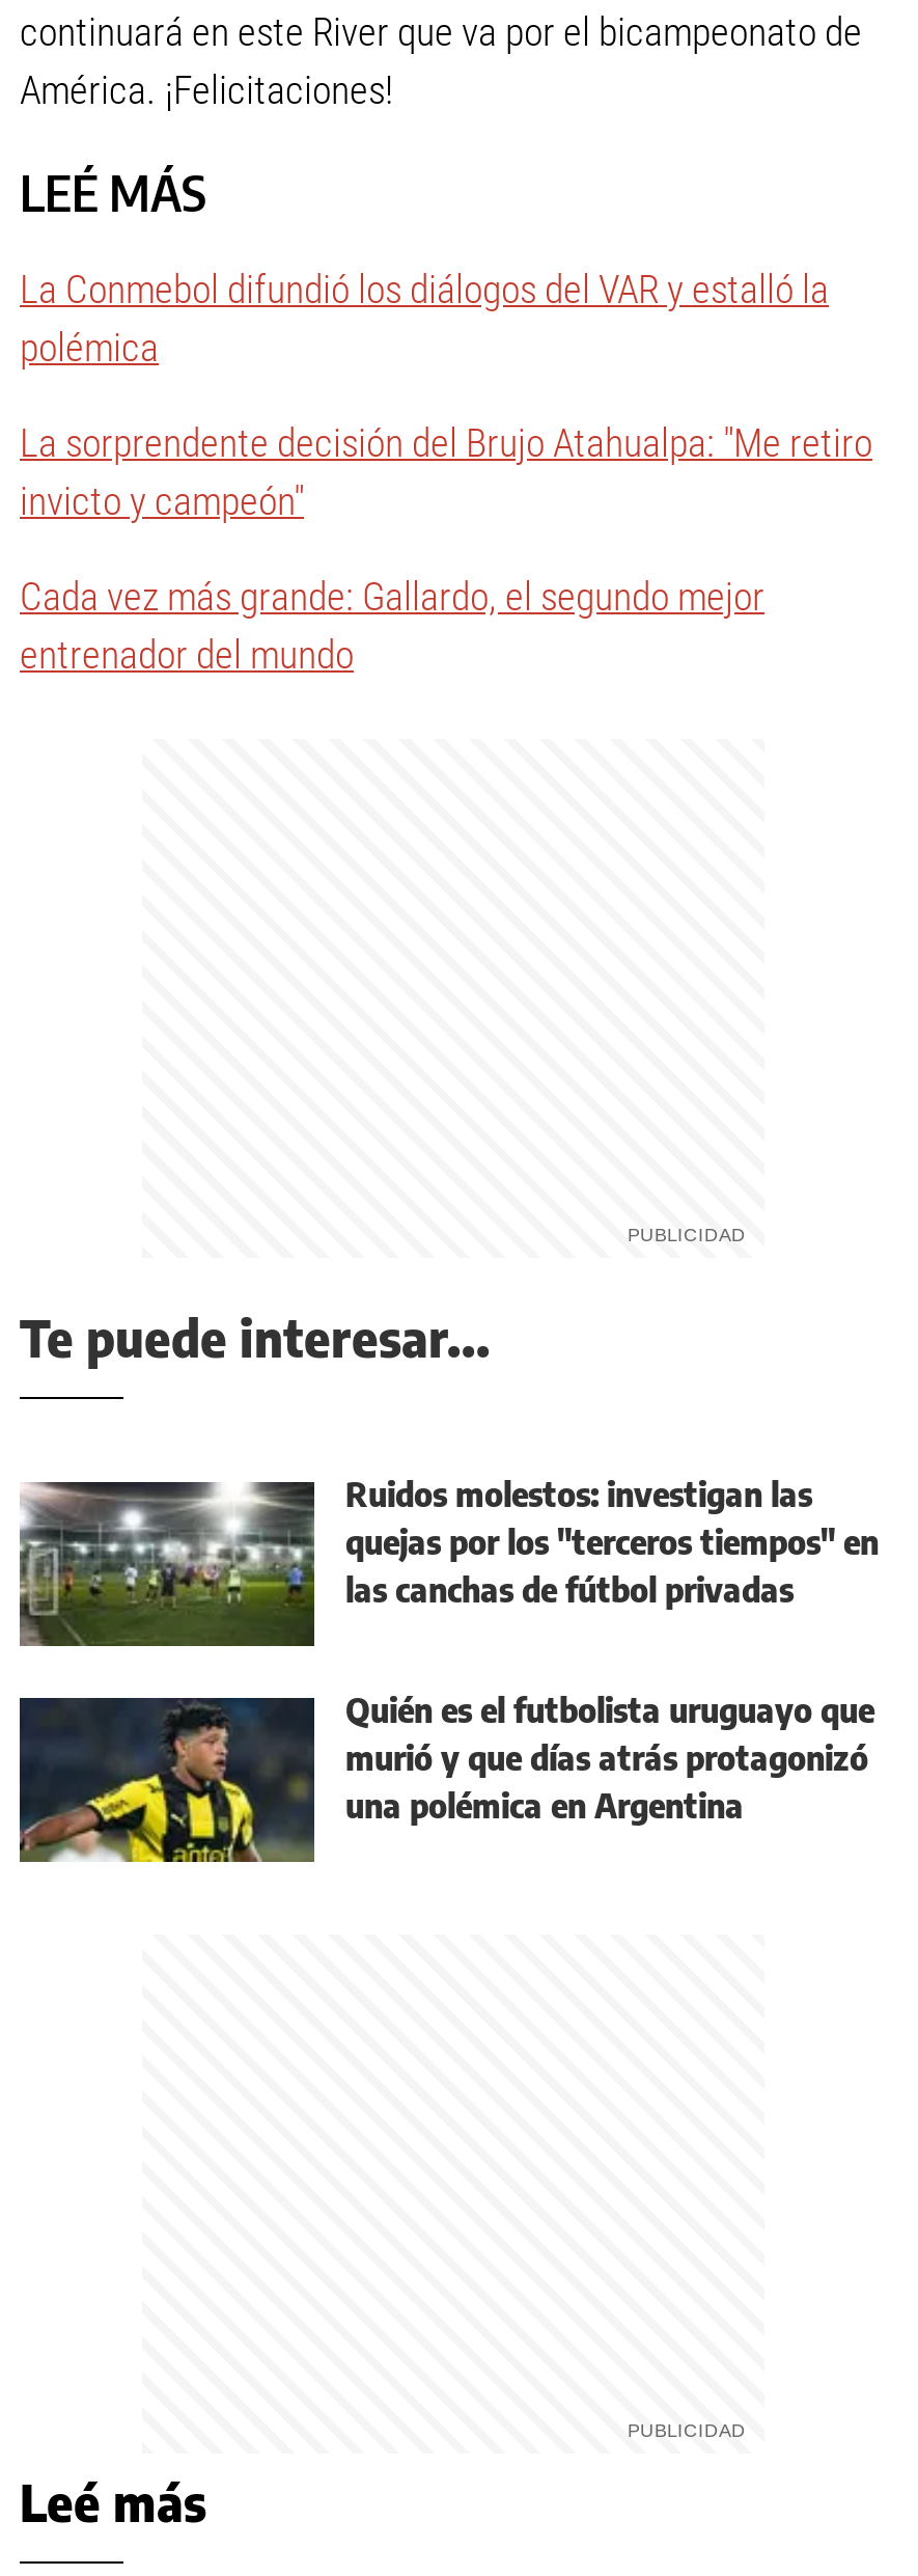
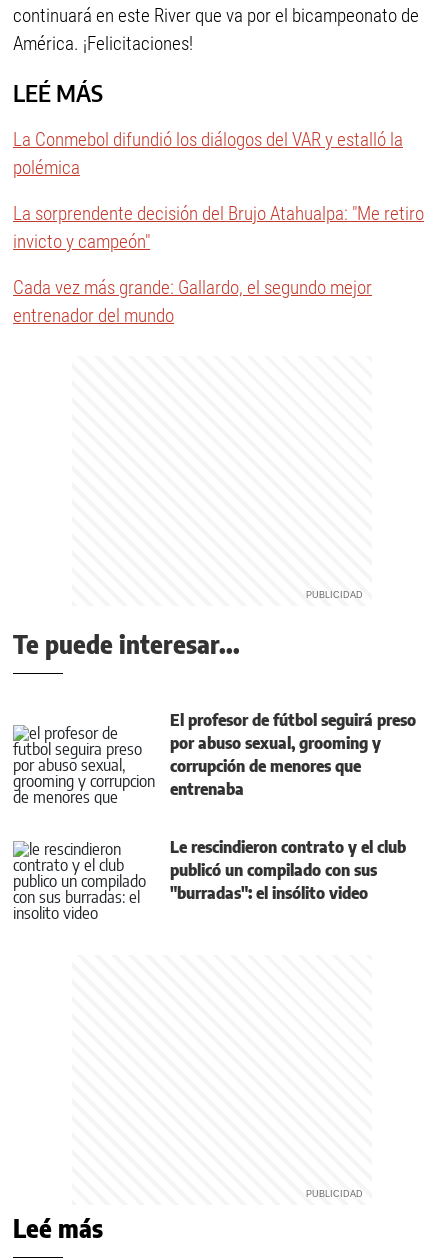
- [image]
- Ruidos molestos: investigan las
- quejas por los "terceros tiempos" en
- las canchas de fútbol privadas
+ [image]
+ El profesor de fútbol seguirá preso
+ por abuso sexual, grooming y
+ corrupción de menores que
+ entrenaba

- [image]
- Quién es el futbolista uruguayo que
- murió y que días atrás protagonizó
- una polémica en Argentina
+ [image]
+ Le rescindieron contrato y el club
+ publicó un compilado con sus
+ "burradas": el insólito video
